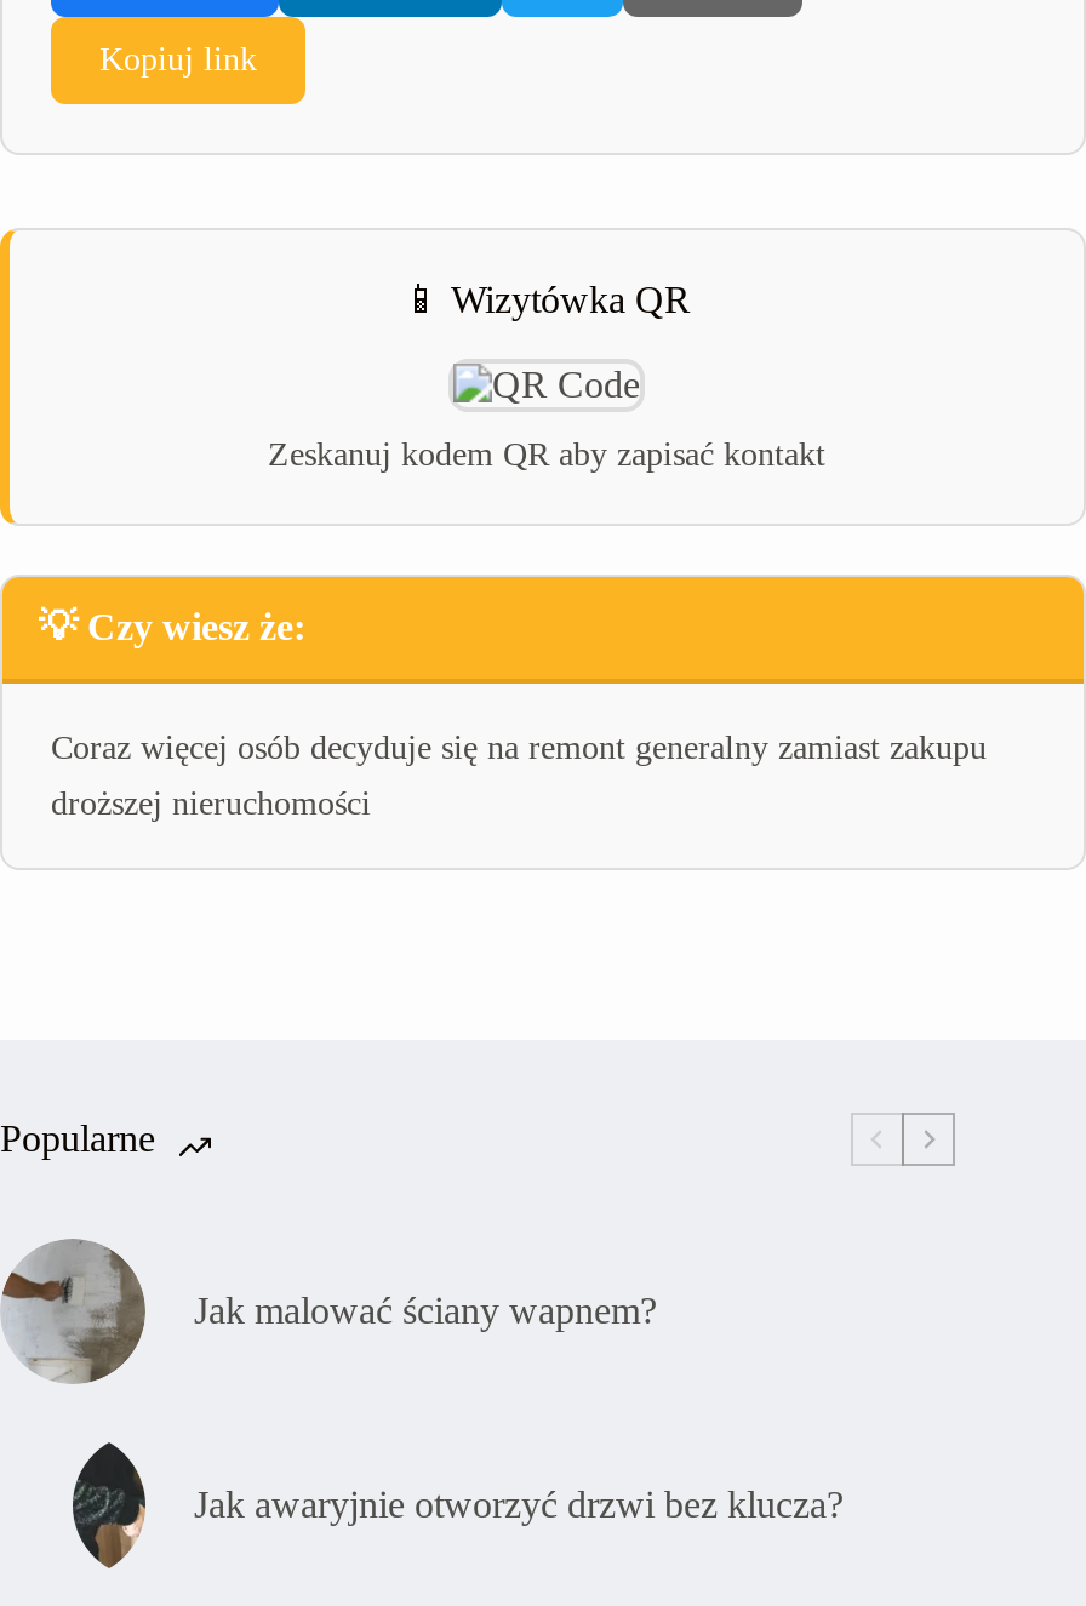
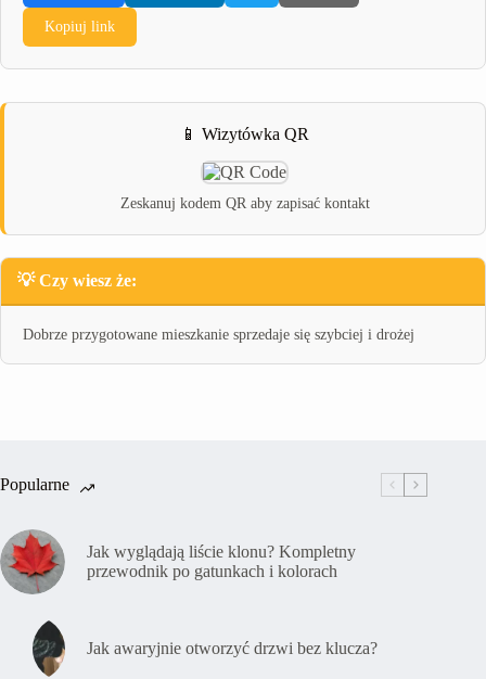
- Coraz więcej osób decyduje się na remont generalny zamiast zakupu
- droższej nieruchomości
+ Dobrze przygotowane mieszkanie sprzedaje się szybciej i drożej

- [image]
- Jak malować ściany wapnem?
+ [image]
+ Jak wyglądają liście klonu? Kompletny
+ przewodnik po gatunkach i kolorach
